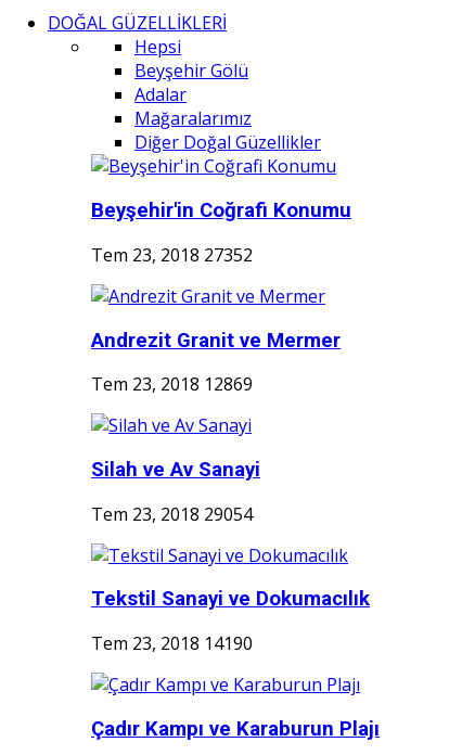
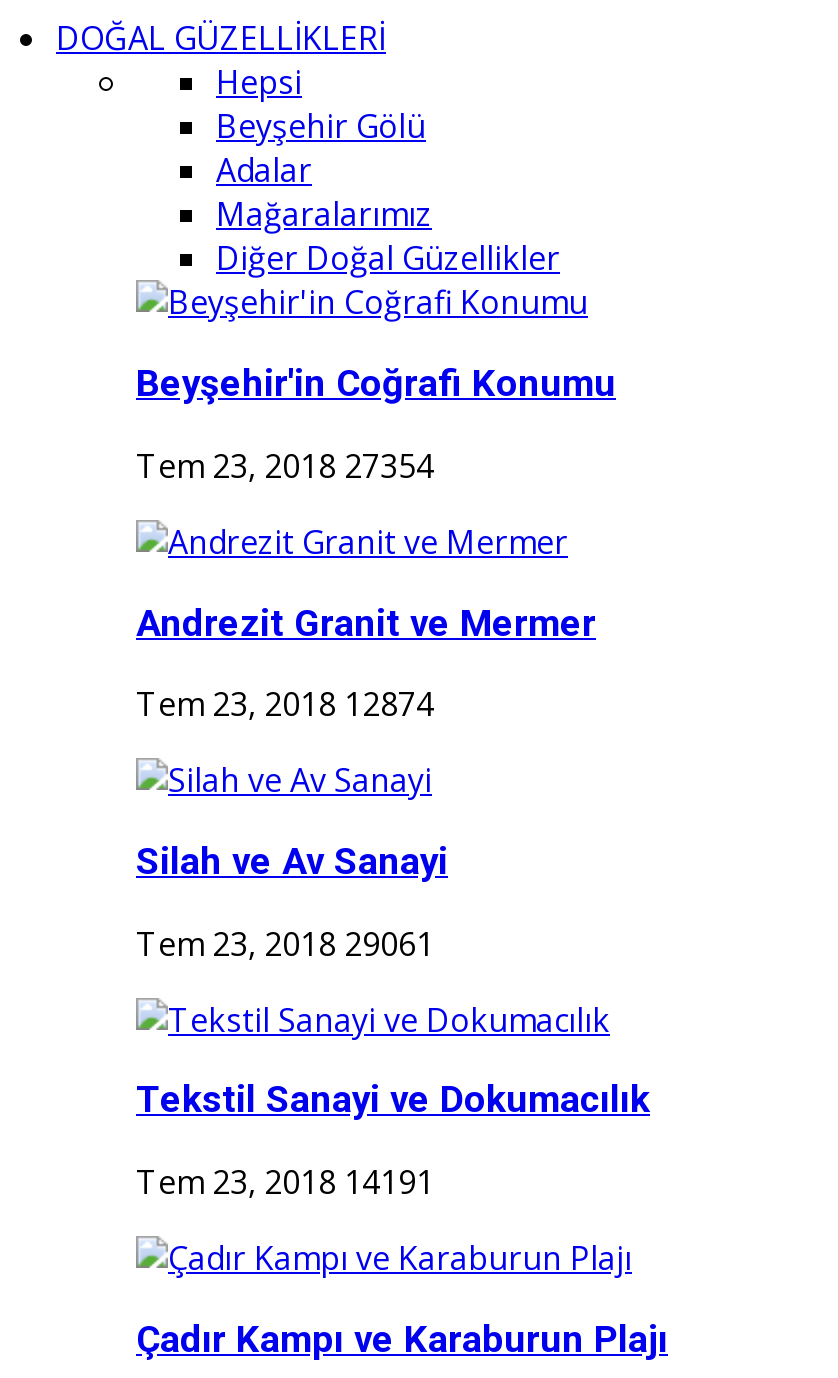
- Tem 23, 2018 27352
+ Tem 23, 2018 27354

- Tem 23, 2018 12869
+ Tem 23, 2018 12874

- Tem 23, 2018 29054
+ Tem 23, 2018 29061

- Tem 23, 2018 14190
+ Tem 23, 2018 14191
